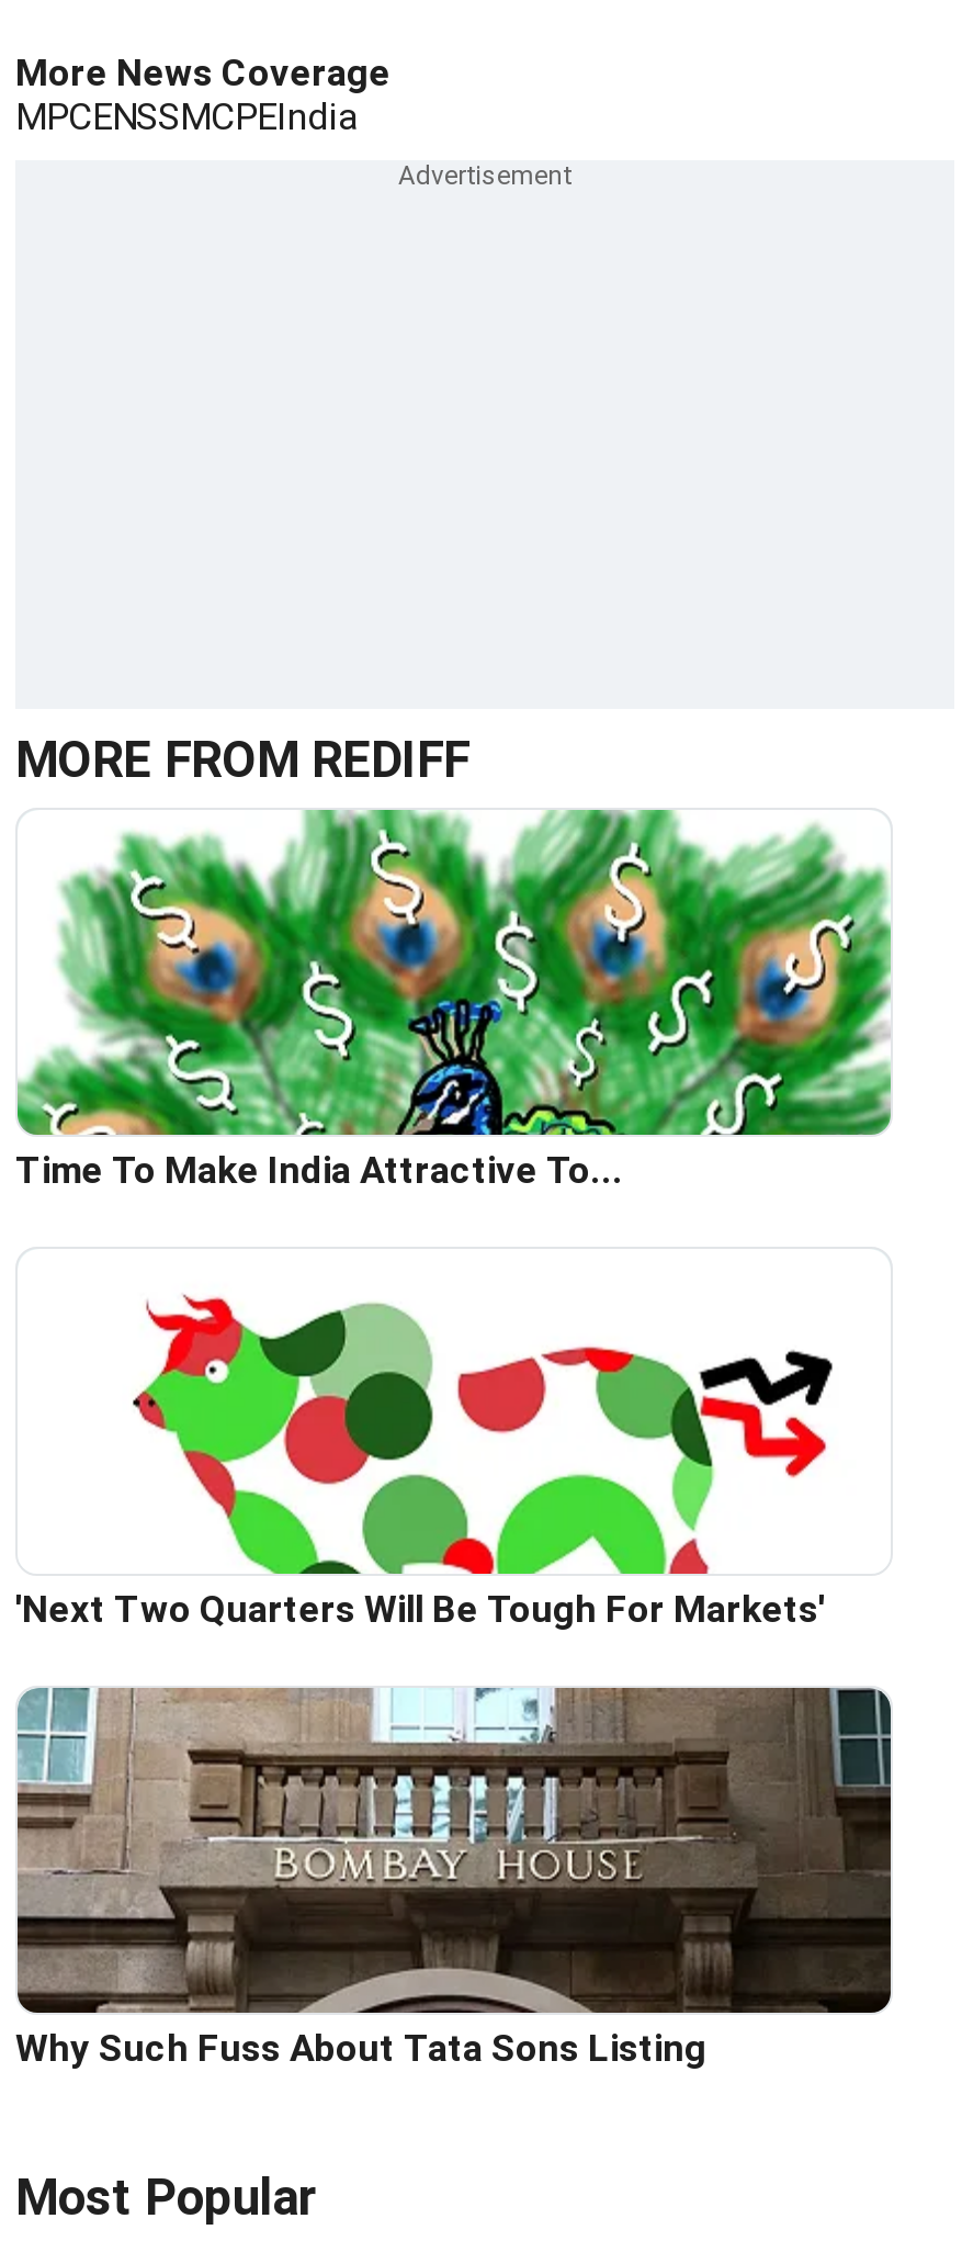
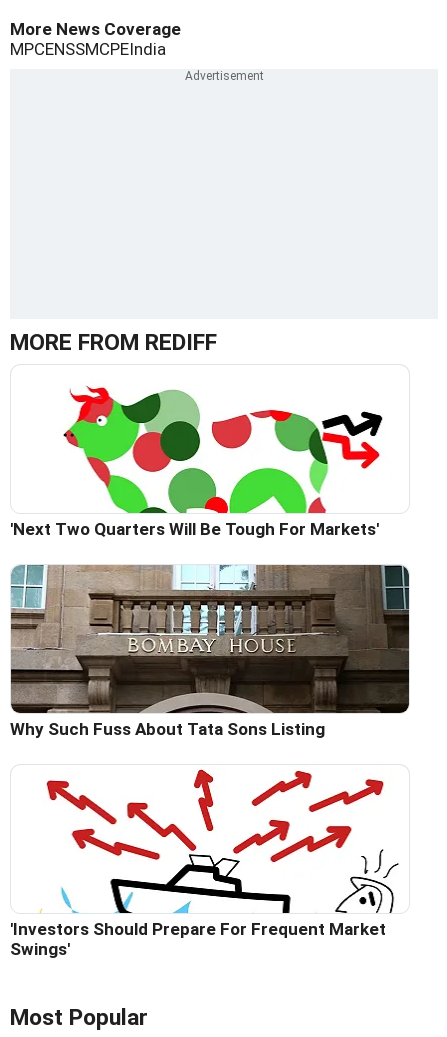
- [image]
- Time To Make India Attractive To...

moved up: [image] | 'Next Two Quarters Will Be Tough For Markets' | Why Such Fuss About Tata Sons Listing

+ [image]
+ 'Investors Should Prepare For Frequent Market
+ Swings'
